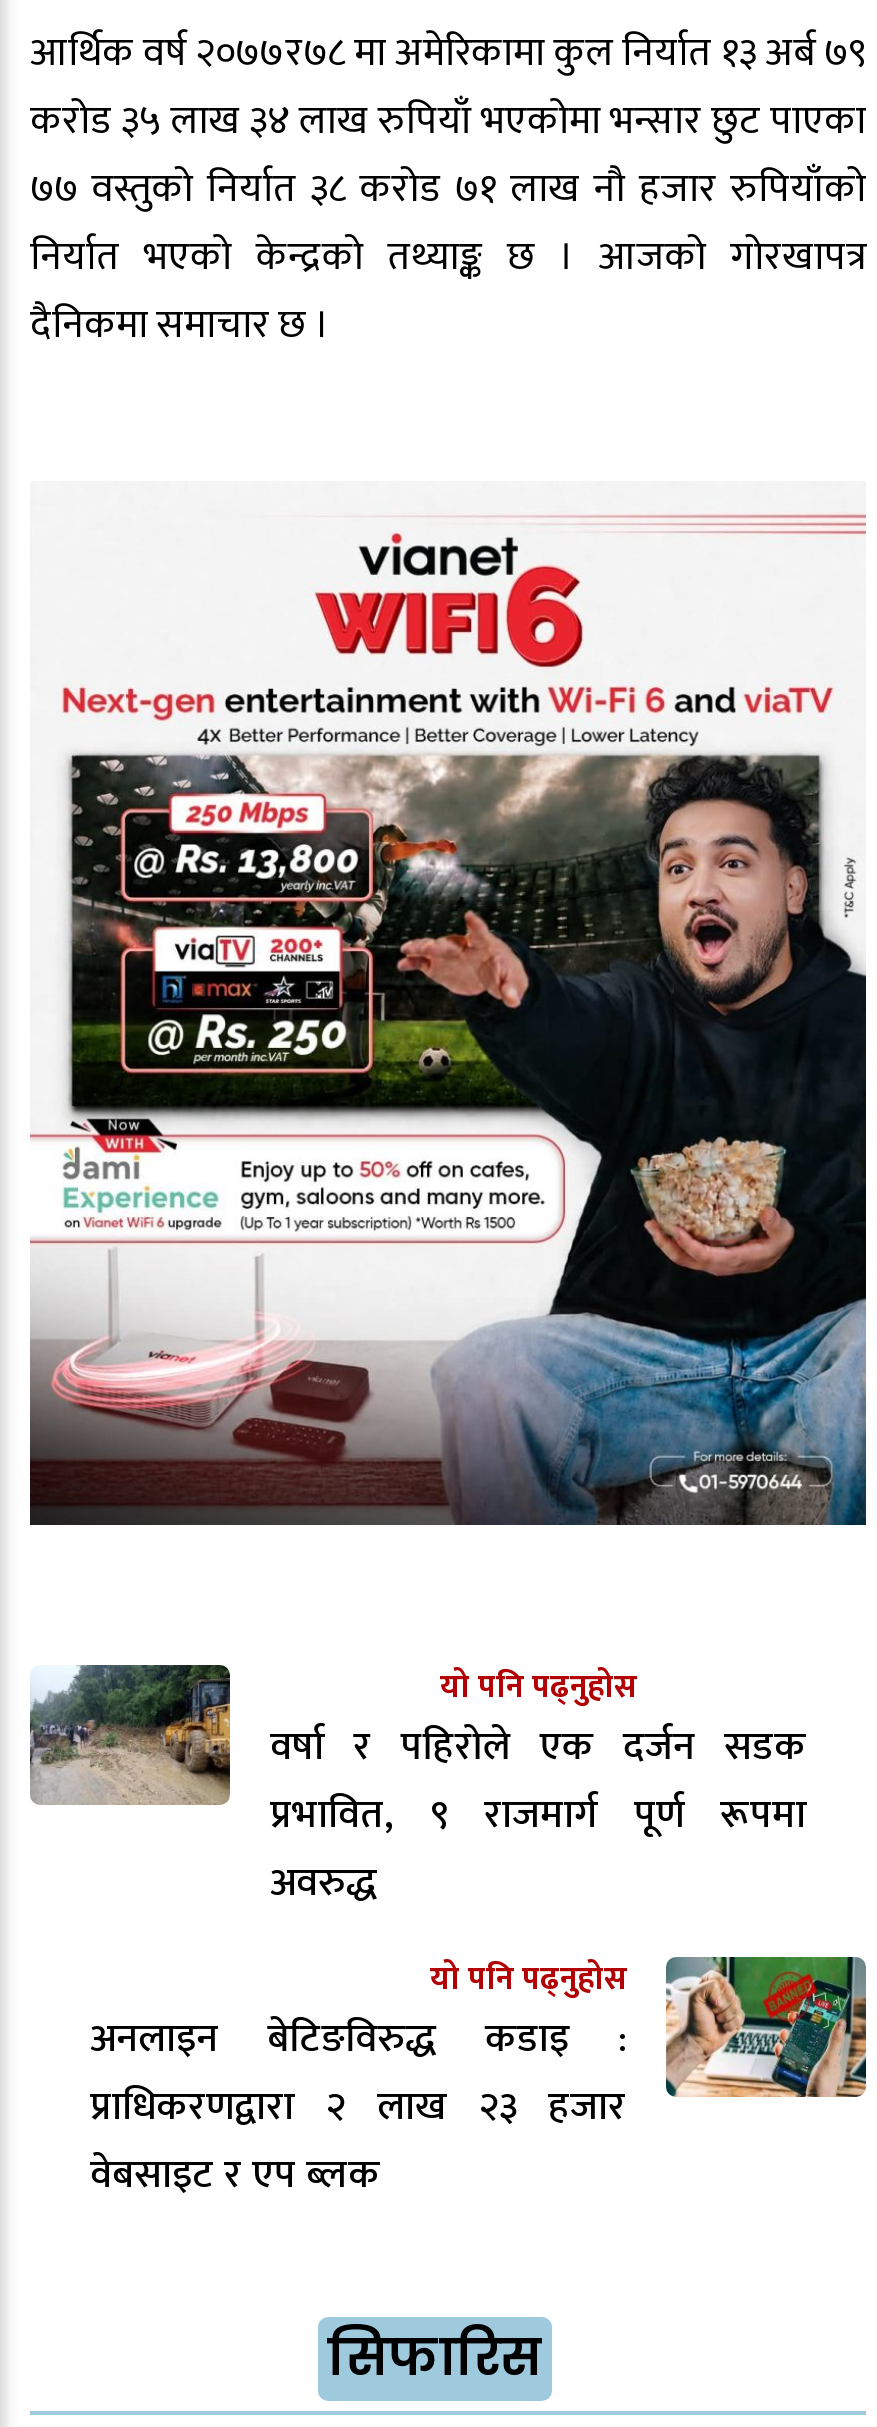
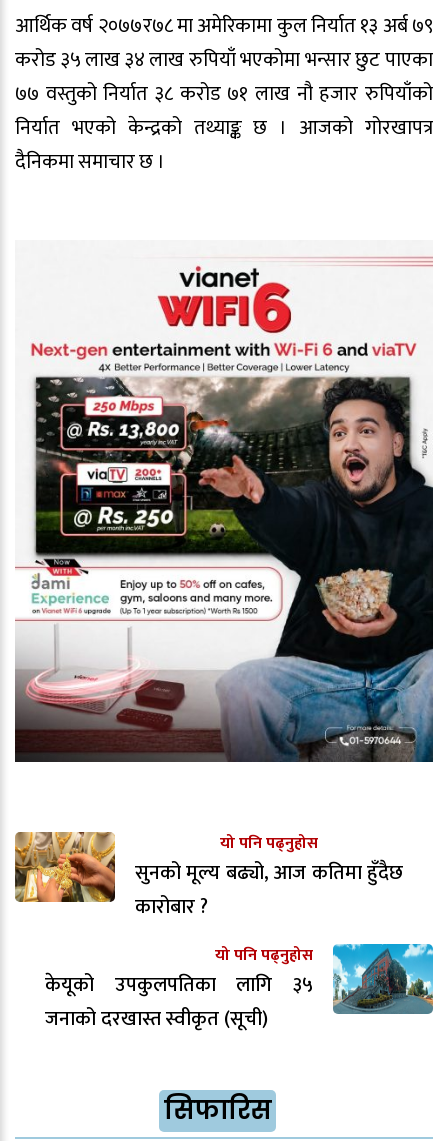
- [image]
- वर्षा र पहिरोले एक दर्जन सडक
- प्रभावित, ९ राजमार्ग पूर्ण रूपमा
- अवरुद्ध
+ [image]
+ सुनको मूल्य बढ्यो, आज कतिमा हुँदैछ
+ कारोबार ?

- [image]
- अनलाइन बेटिङविरुद्ध कडाइ :
- प्राधिकरणद्वारा २ लाख २३ हजार
- वेबसाइट र एप ब्लक
+ [image]
+ केयूको उपकुलपतिका लागि ३५
+ जनाको दरखास्त स्वीकृत (सूची)
